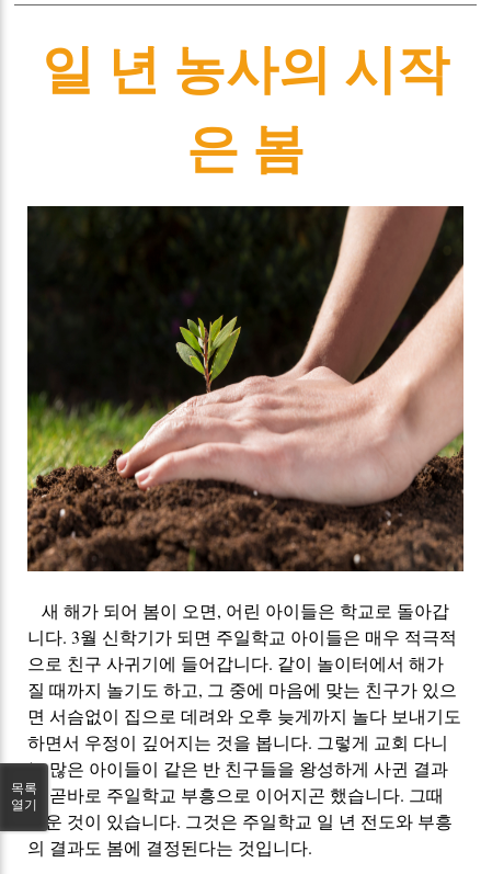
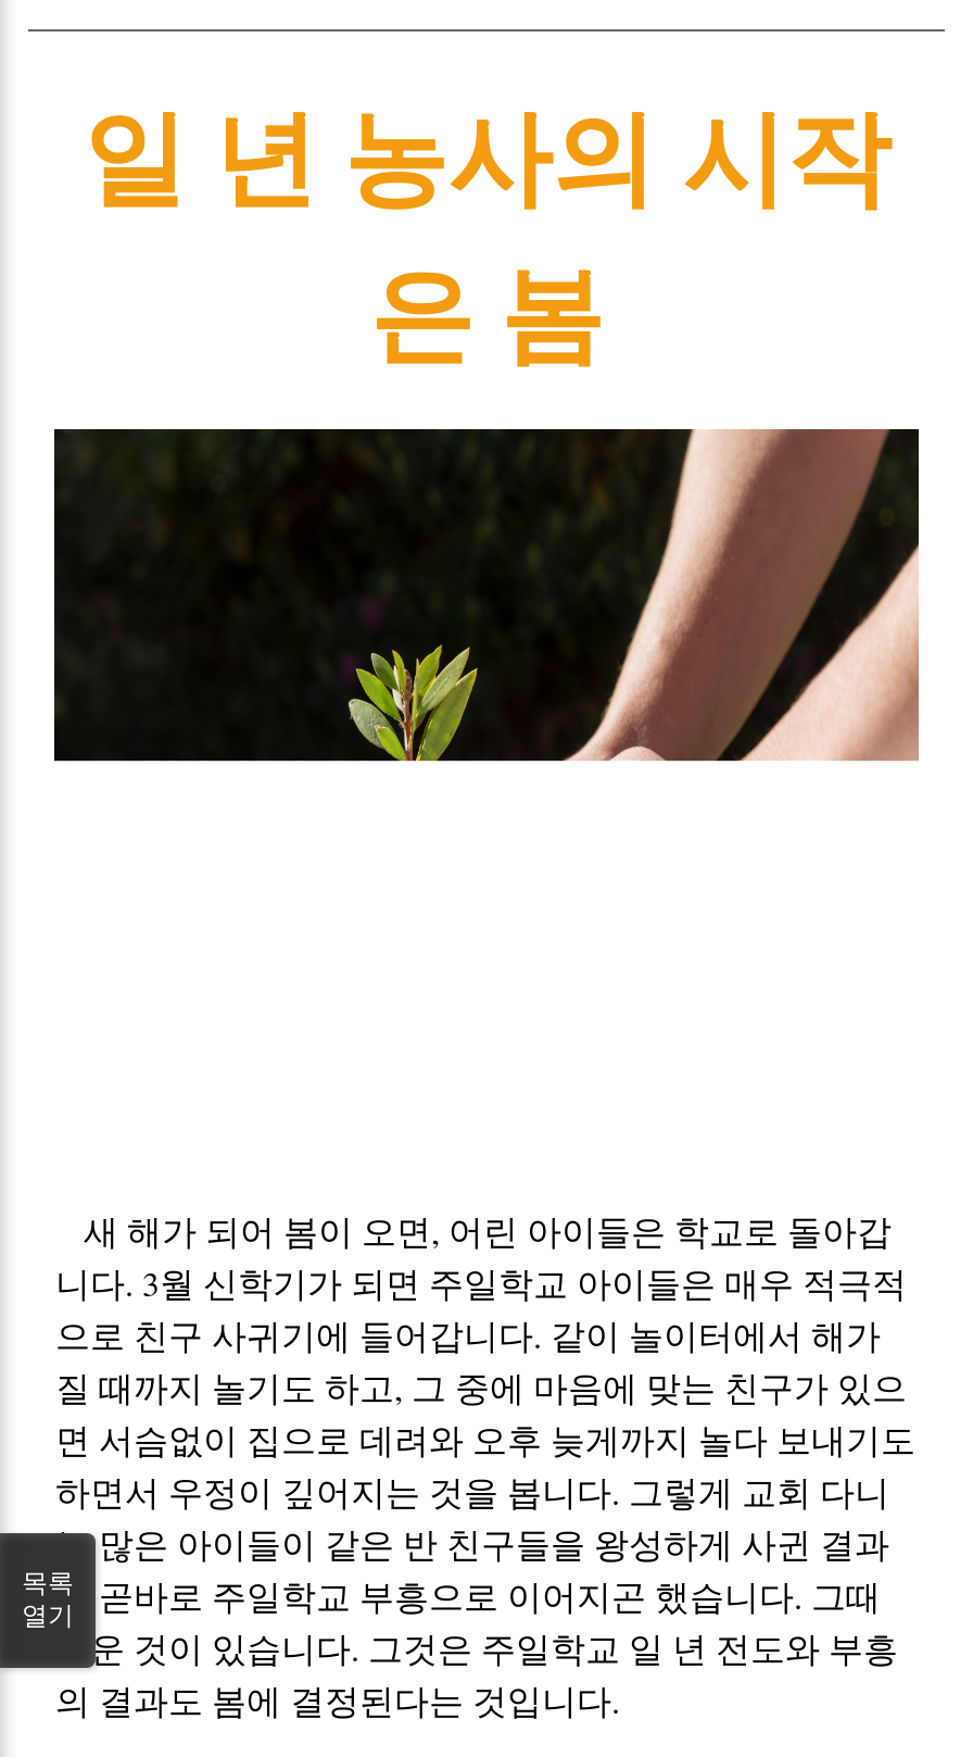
- [image]
